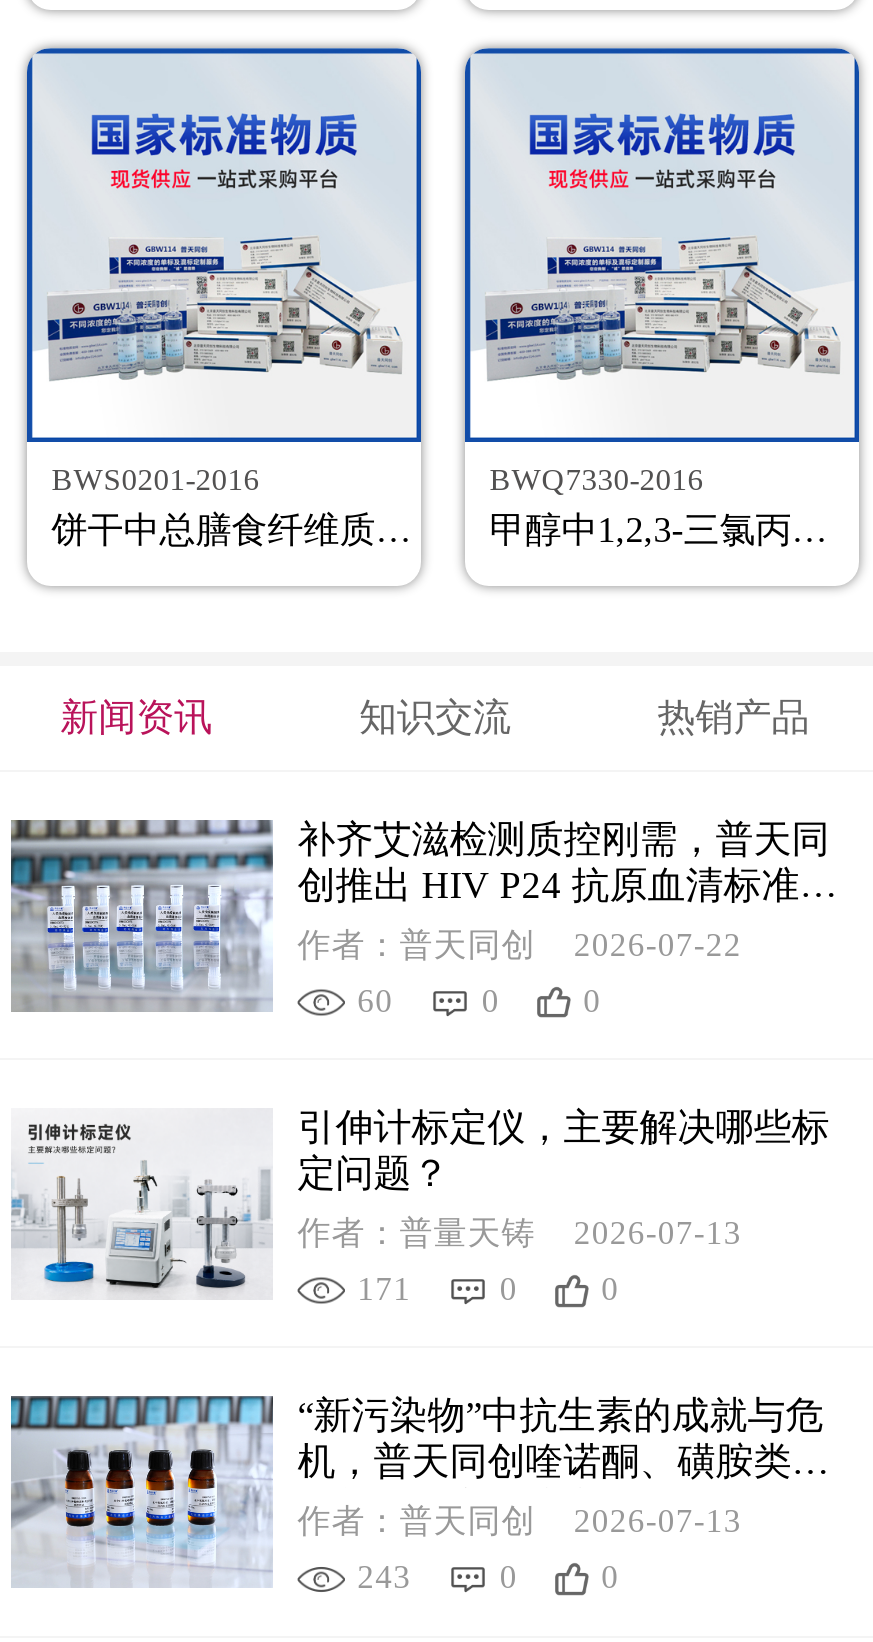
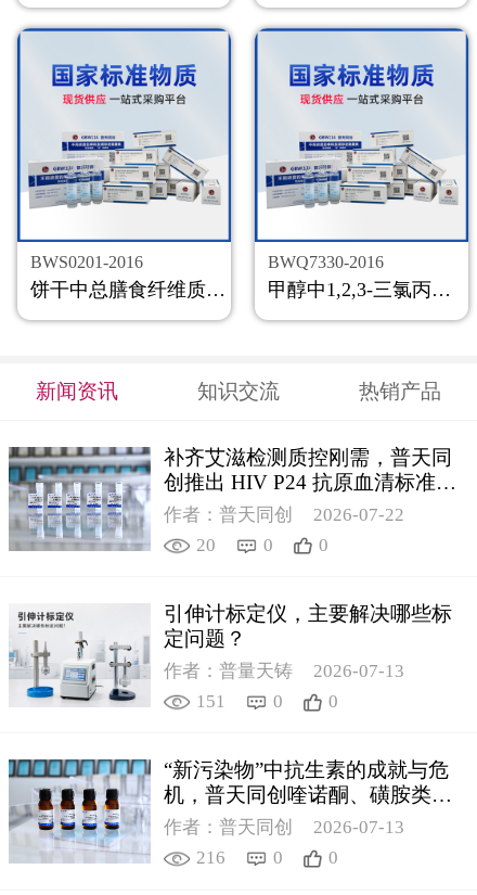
- 60
+ 20

- 171
+ 151

- 243
+ 216
